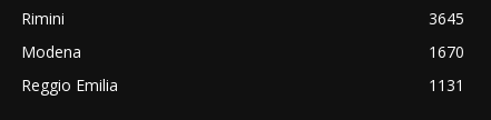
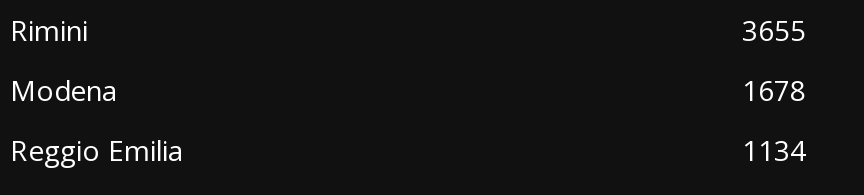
- 3645
+ 3655

- 1670
+ 1678

- 1131
+ 1134
